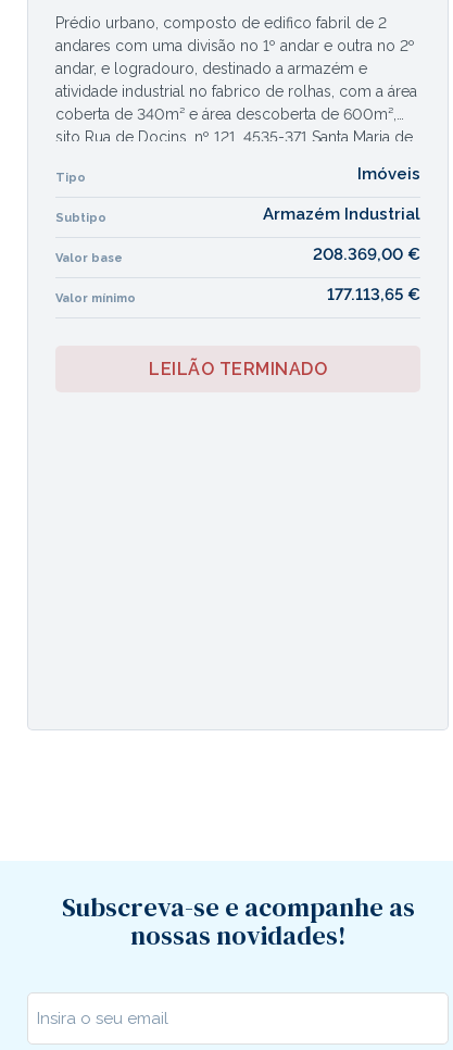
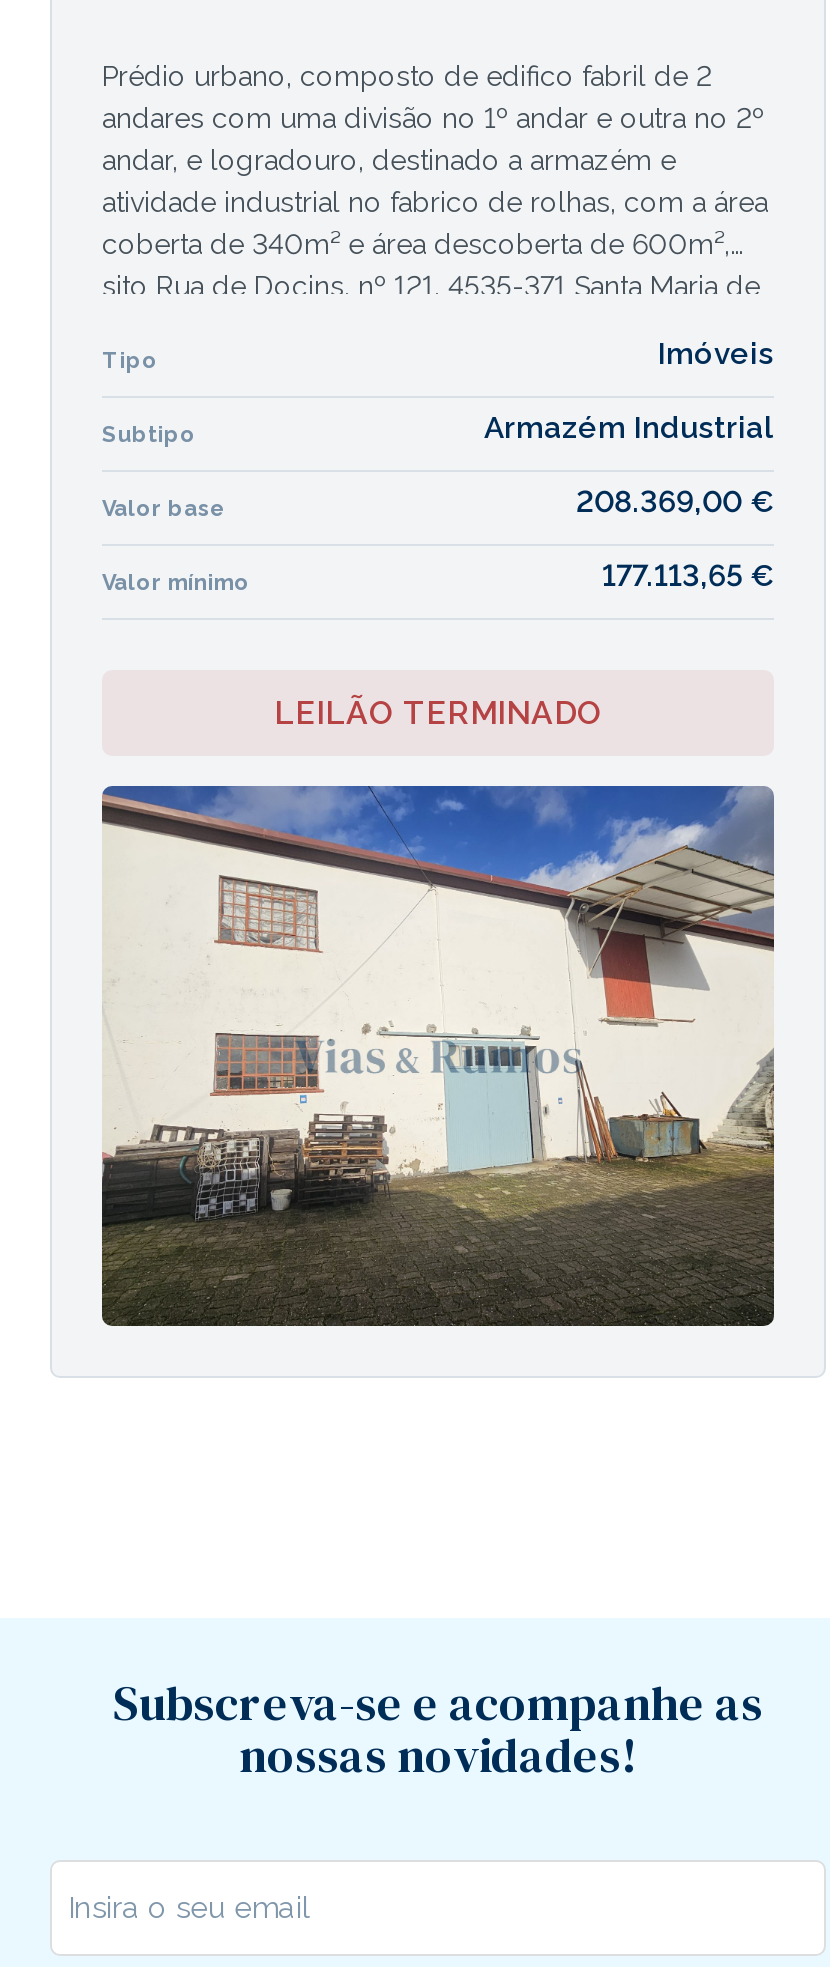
+ [image]
